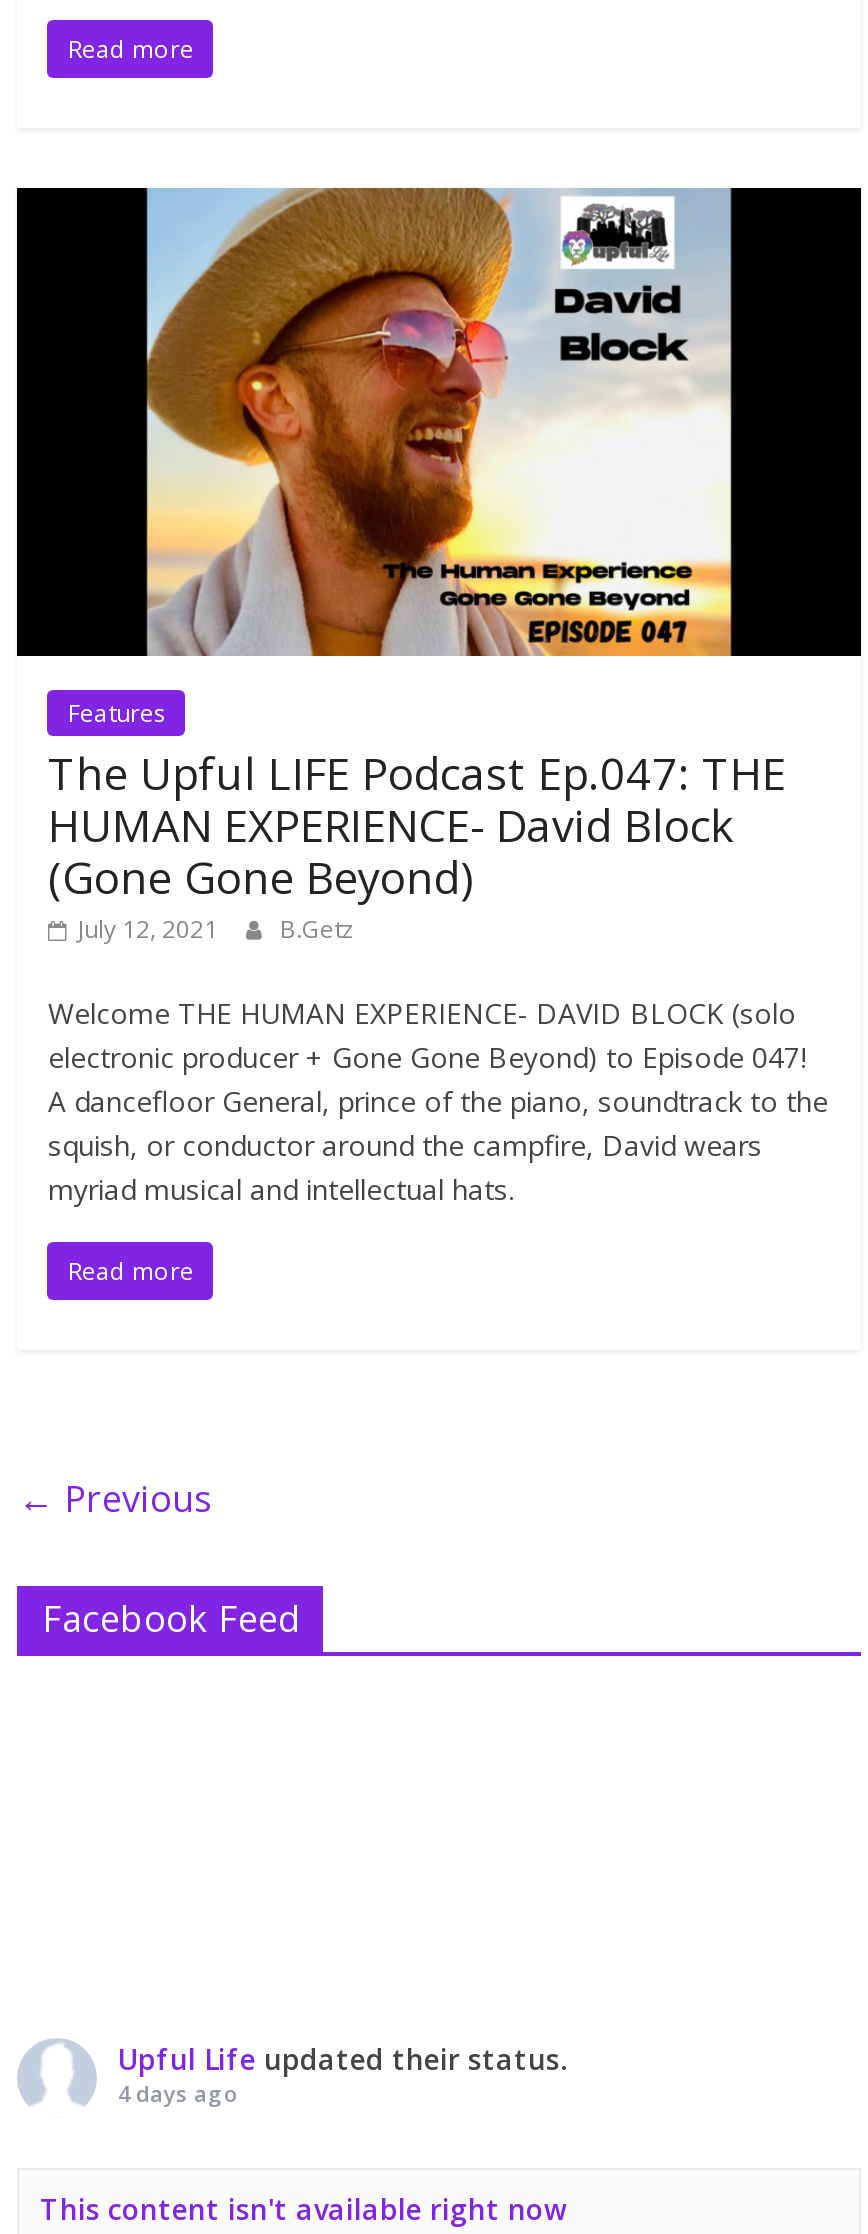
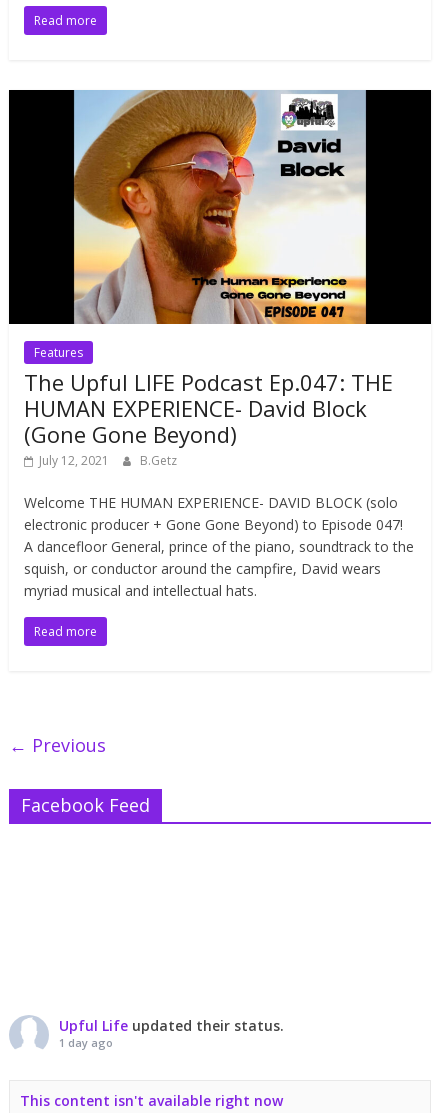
- 4 days ago
+ 1 day ago
